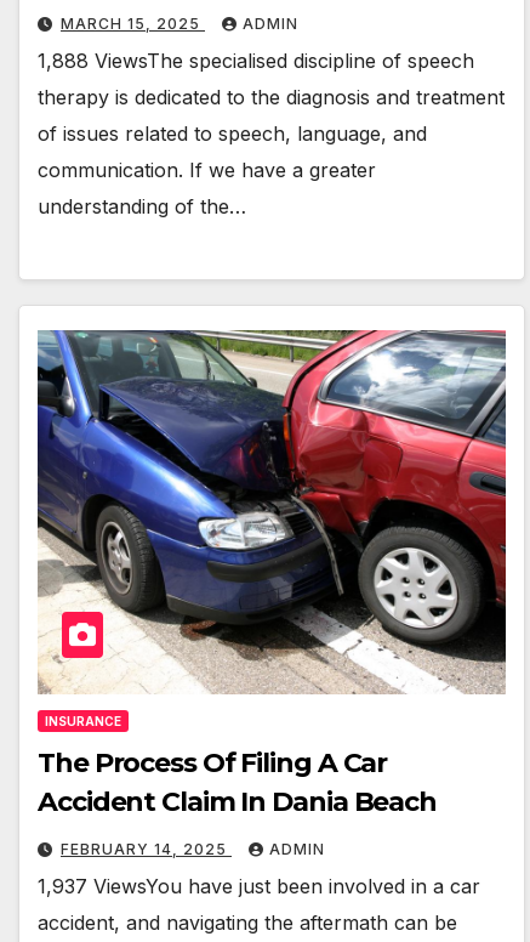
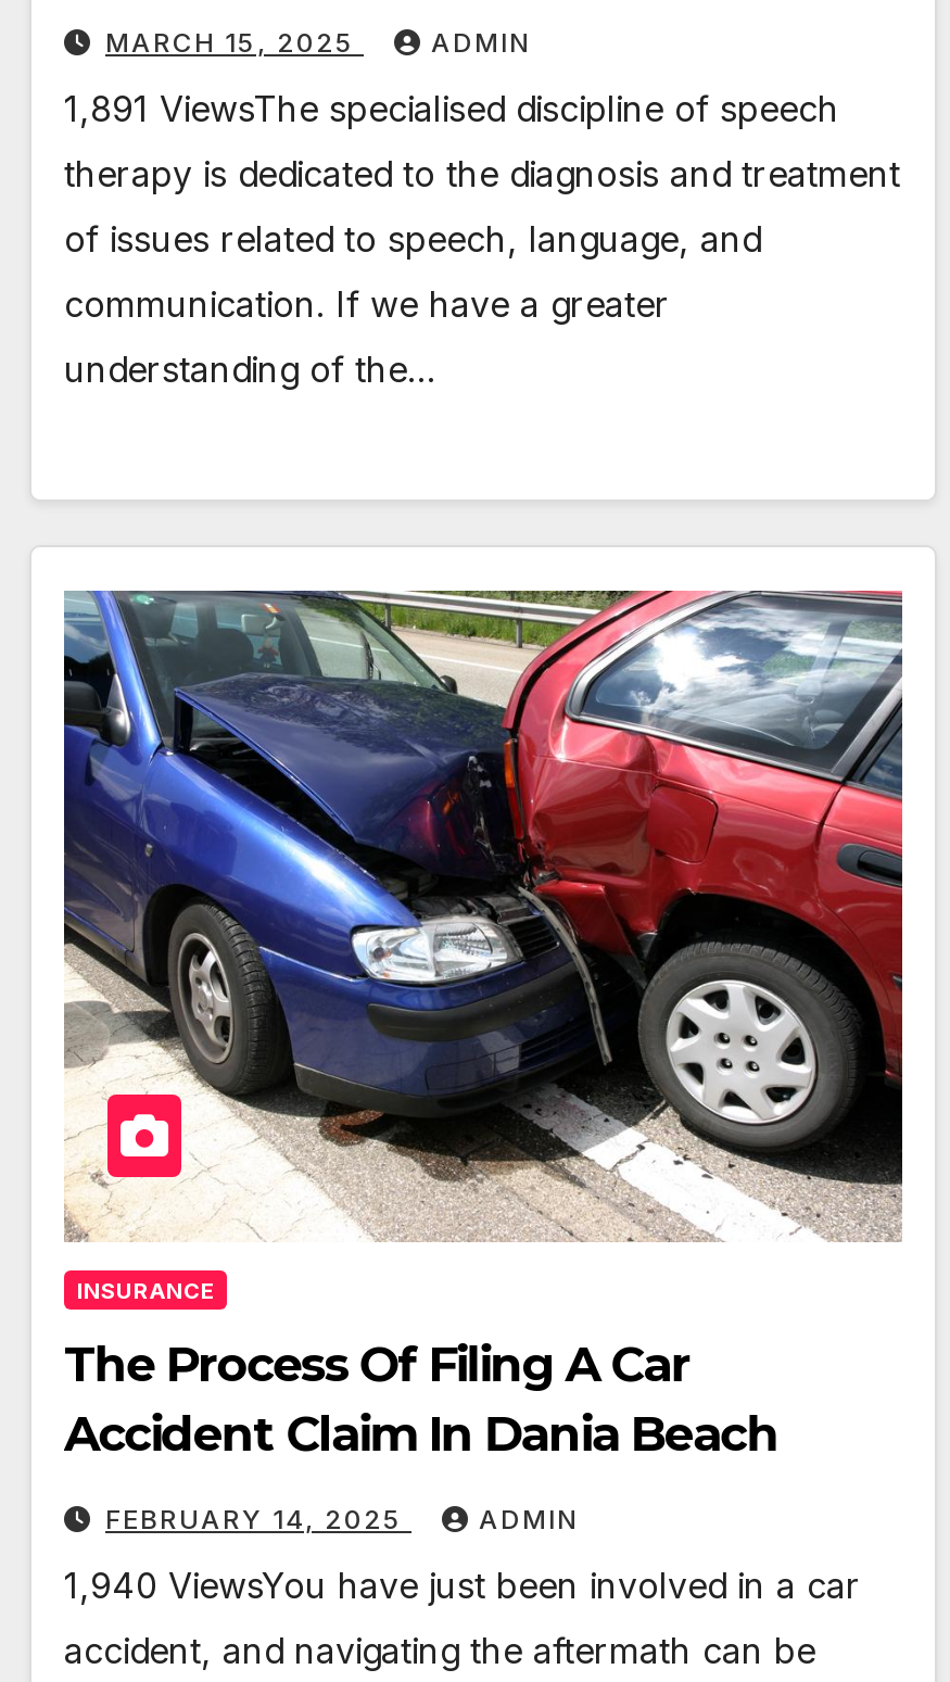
- 1,888 ViewsThe specialised discipline of speech
+ 1,891 ViewsThe specialised discipline of speech

- 1,937 ViewsYou have just been involved in a car
+ 1,940 ViewsYou have just been involved in a car
